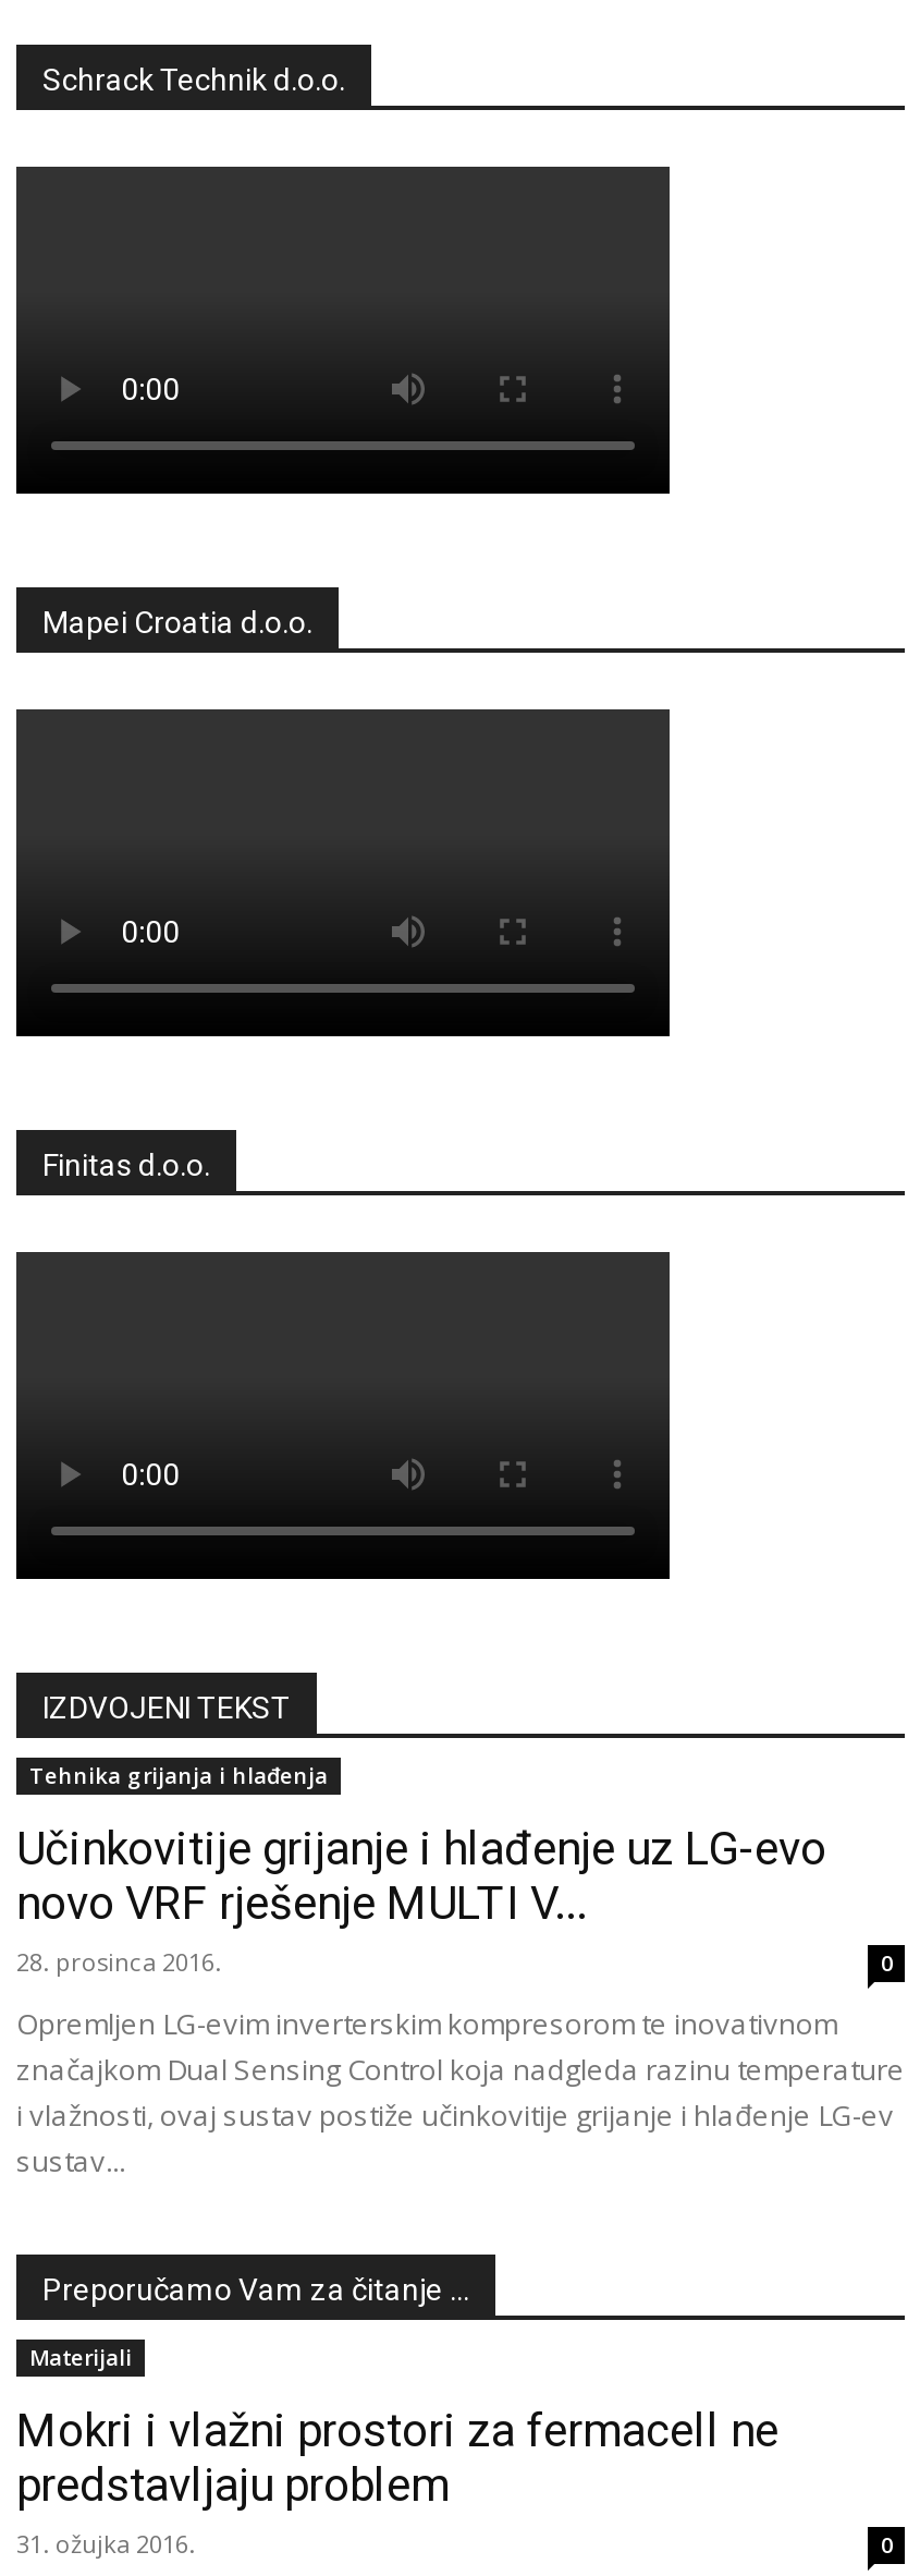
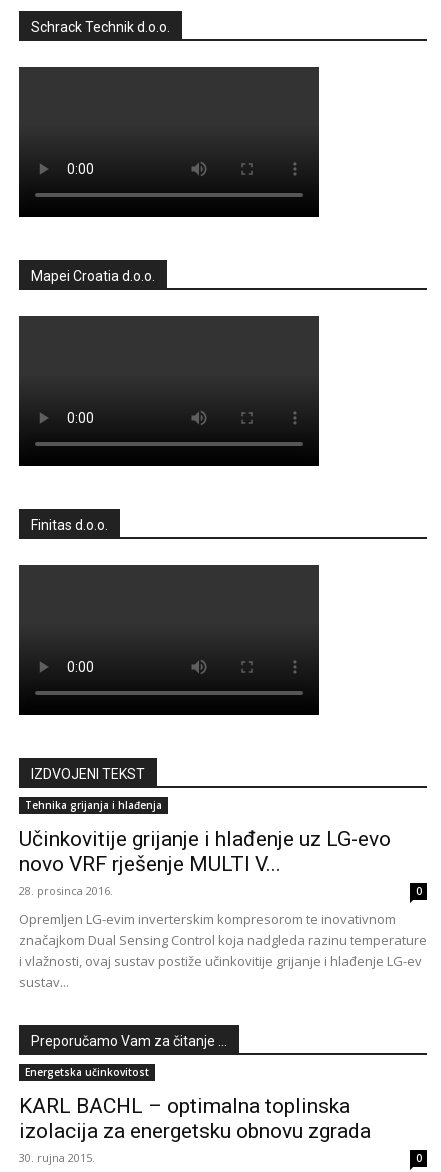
- Materijali
+ Energetska učinkovitost

- Mokri i vlažni prostori za fermacell ne
- predstavljaju problem
- 31. ožujka 2016.
+ KARL BACHL – optimalna toplinska
+ izolacija za energetsku obnovu zgrada
+ 30. rujna 2015.
